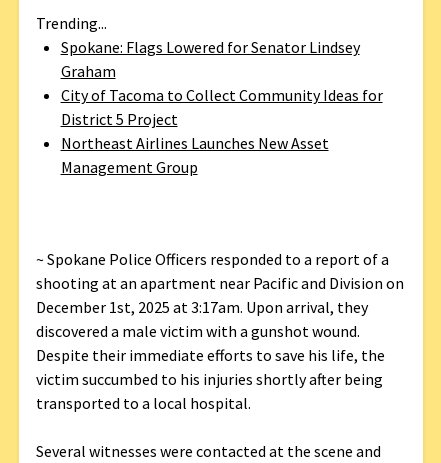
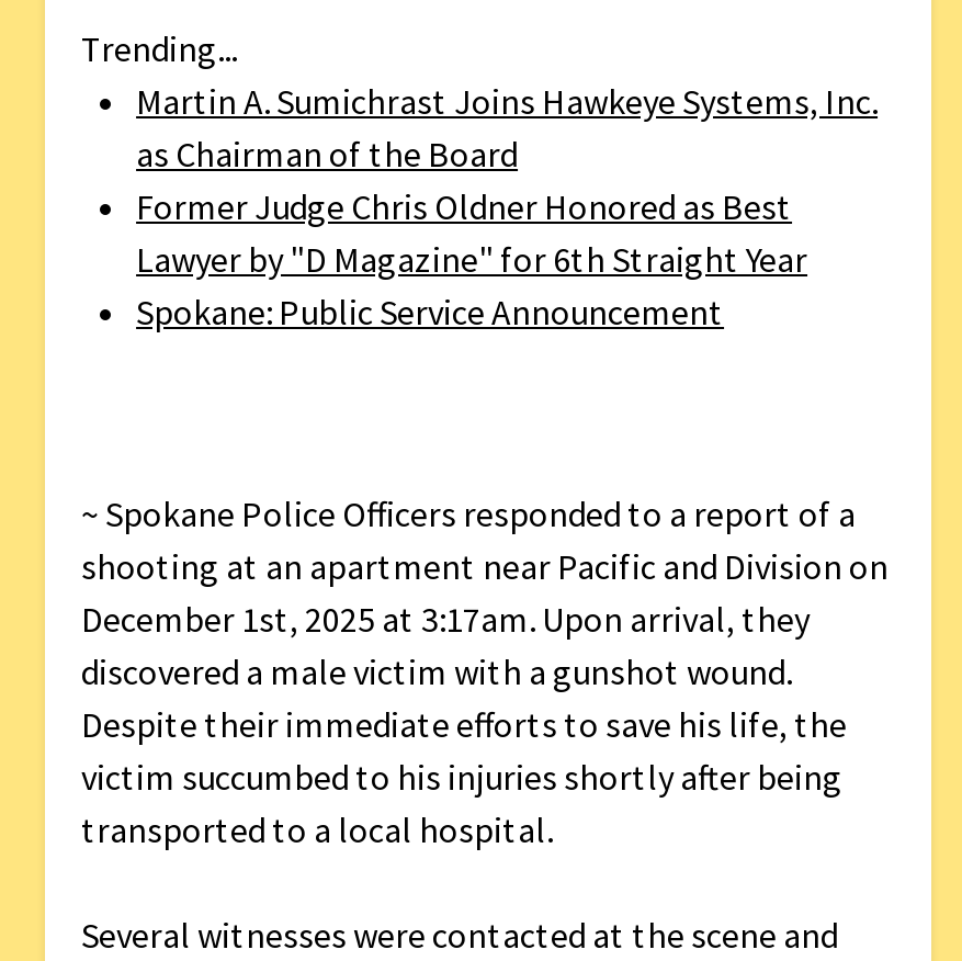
- Spokane: Flags Lowered for Senator Lindsey
- Graham
- City of Tacoma to Collect Community Ideas for
- District 5 Project
- Northeast Airlines Launches New Asset
- Management Group
+ Martin A. Sumichrast Joins Hawkeye Systems, Inc.
+ as Chairman of the Board
+ Former Judge Chris Oldner Honored as Best
+ Lawyer by "D Magazine" for 6th Straight Year
+ Spokane: Public Service Announcement
